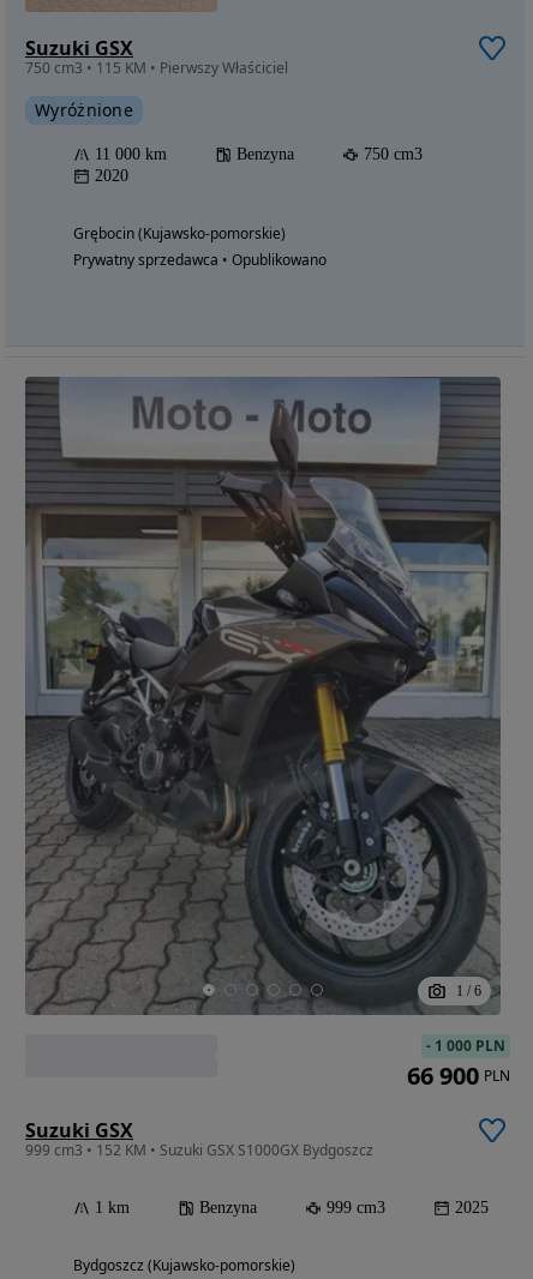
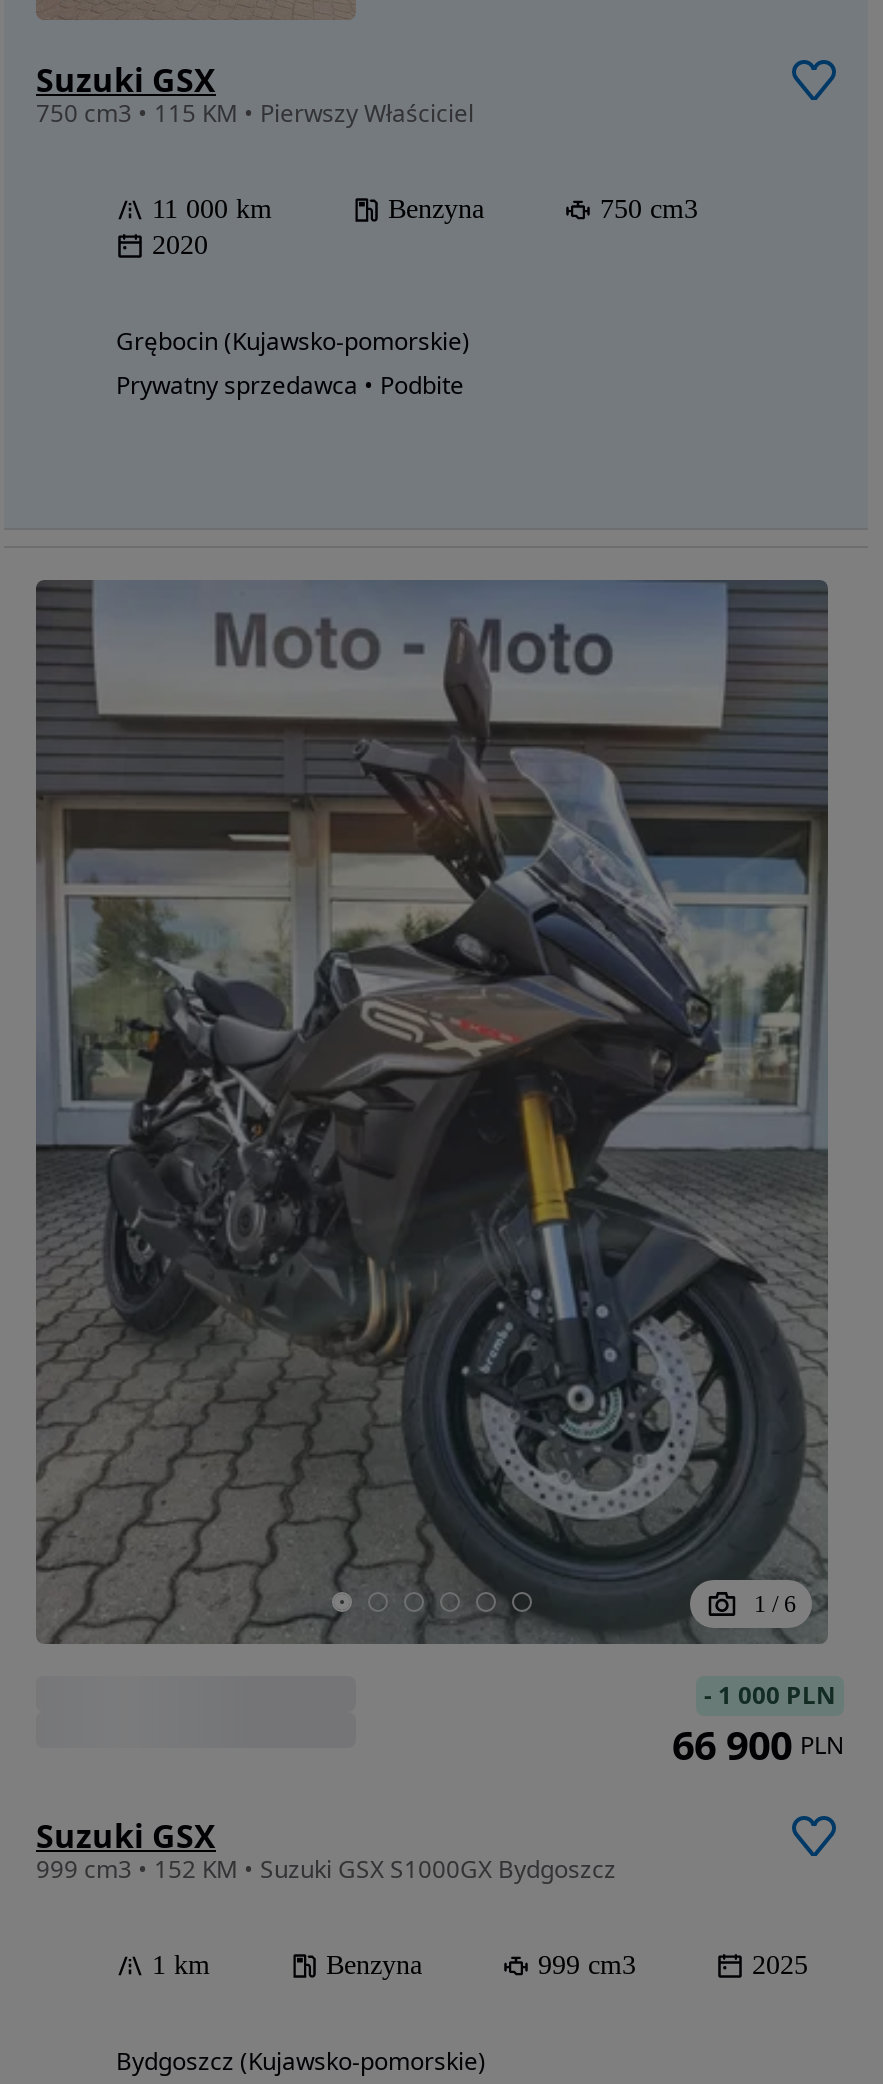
- Wyróżnione

- Prywatny sprzedawca • Opublikowano
+ Prywatny sprzedawca • Podbite
